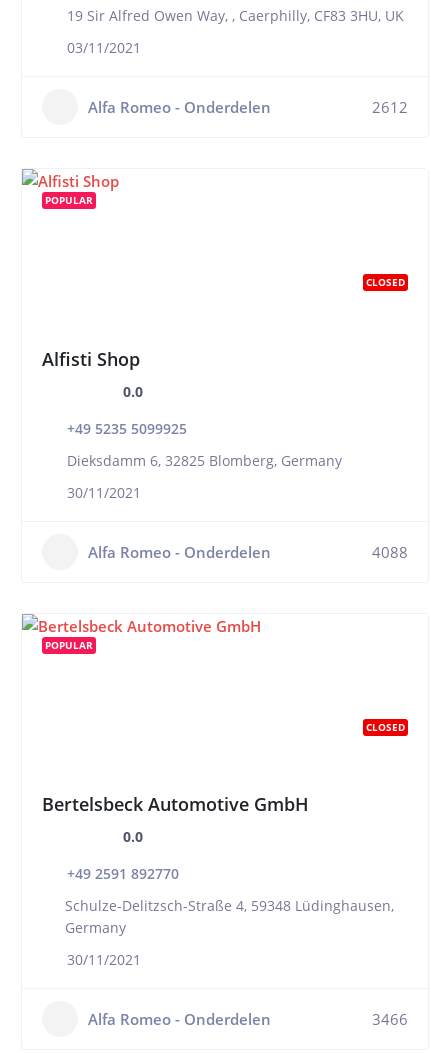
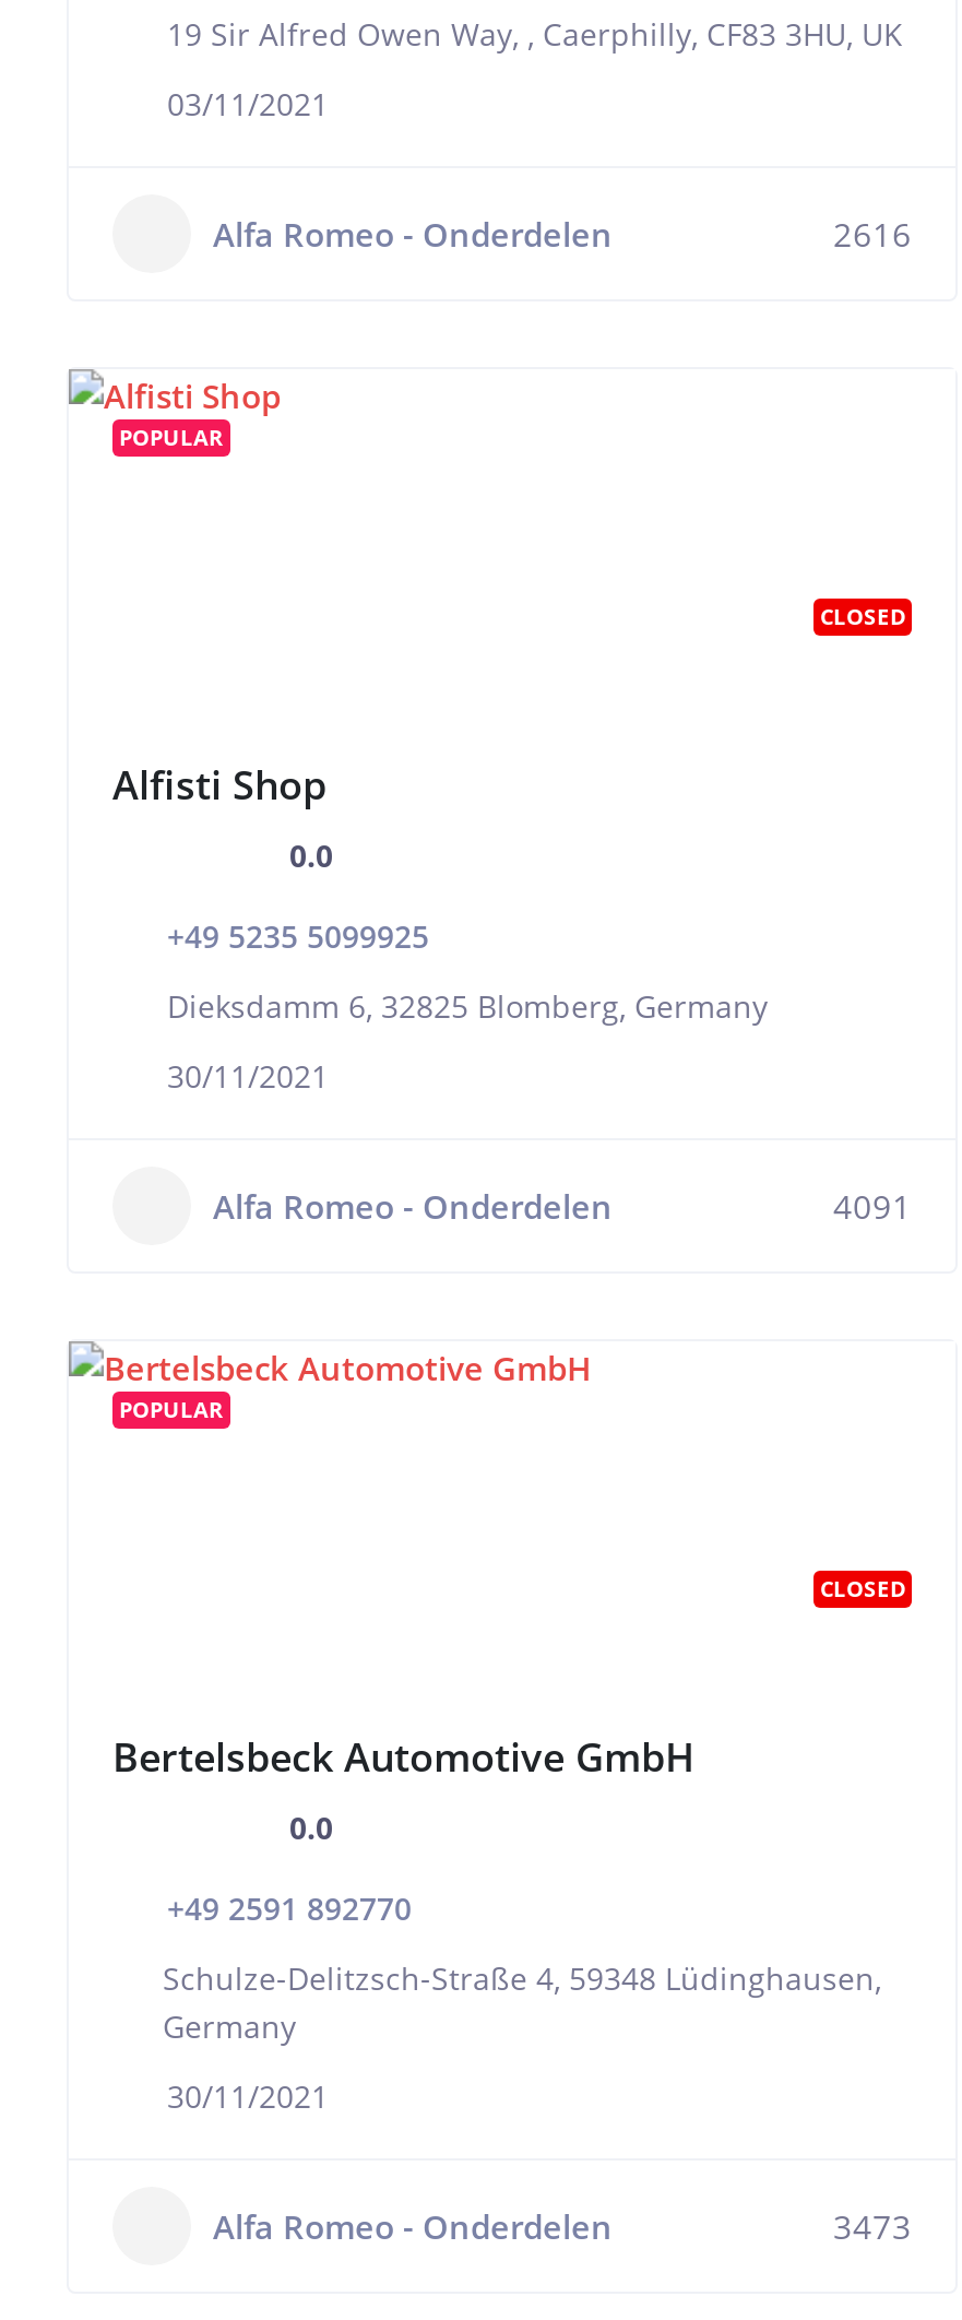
- 2612
+ 2616

- 4088
+ 4091

- 3466
+ 3473
